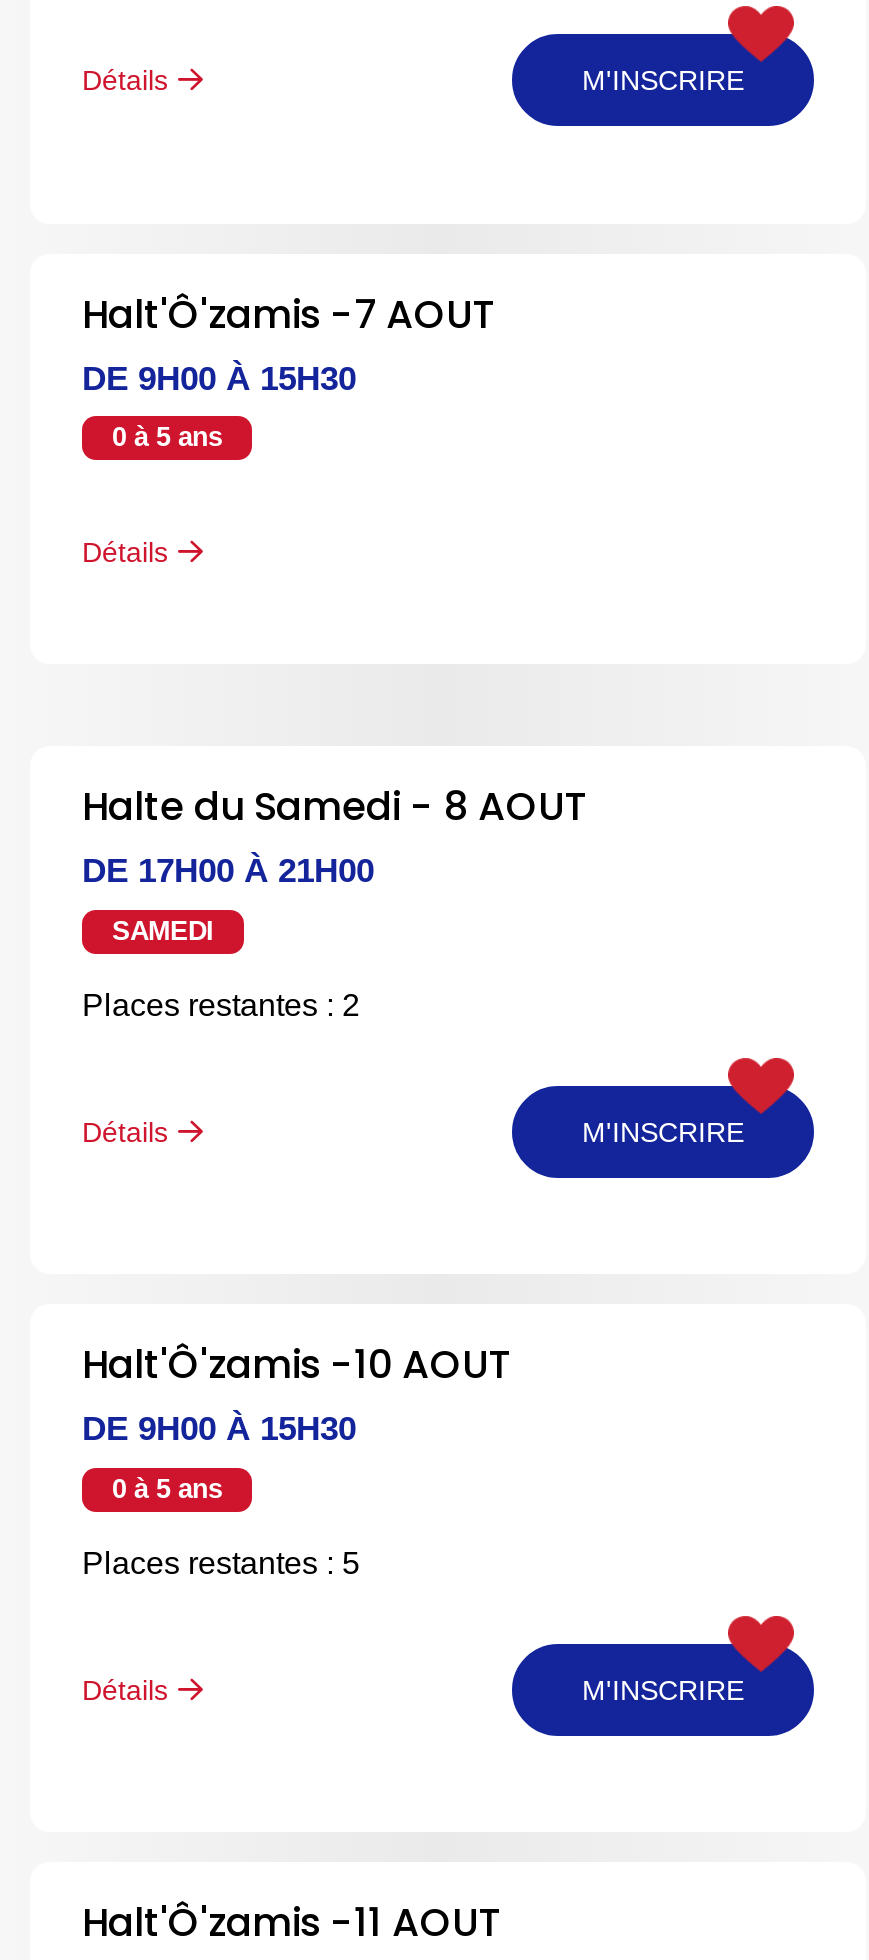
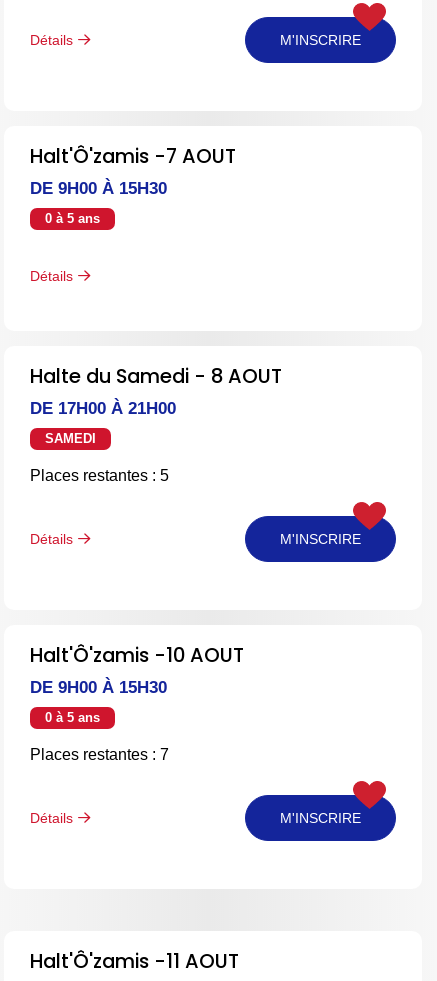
moved up: Halte du Samedi - 8 AOUT | DE 17H00 À 21H00 | SAMEDI

- Places restantes : 2

moved up: Détails | M'INSCRIRE | Halt'Ô'zamis -10 AOUT | DE 9H00 À 15H30 | 0 à 5 ans

+ Places restantes : 7

moved up: Places restantes : 5

moved up: Détails | M'INSCRIRE
